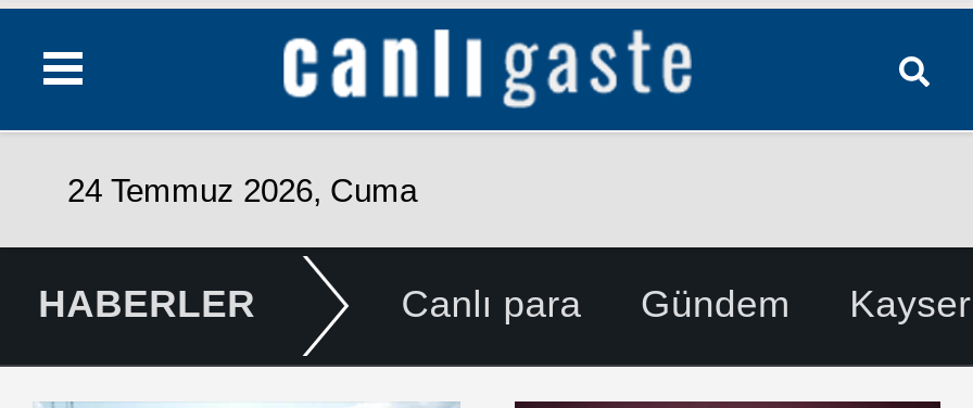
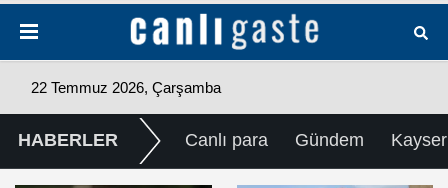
- 24 Temmuz 2026, Cuma
+ 22 Temmuz 2026, Çarşamba
